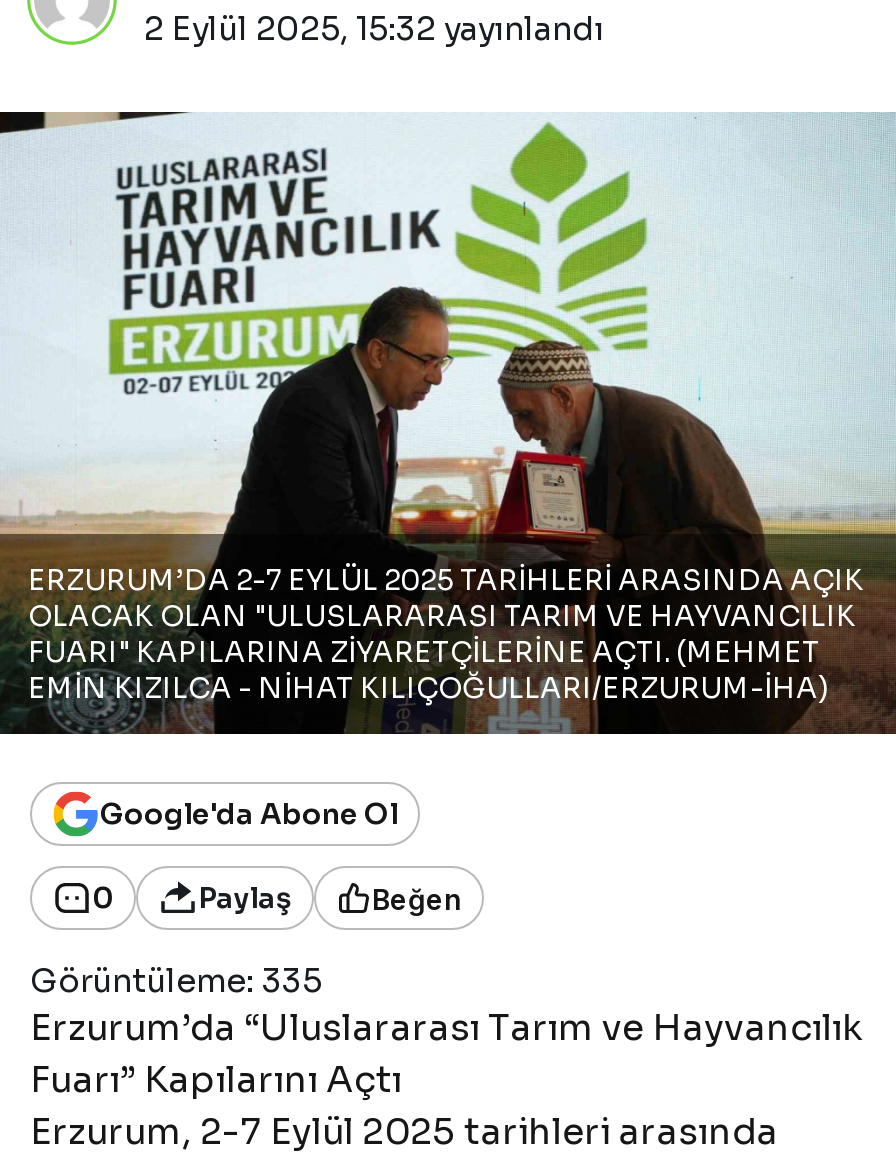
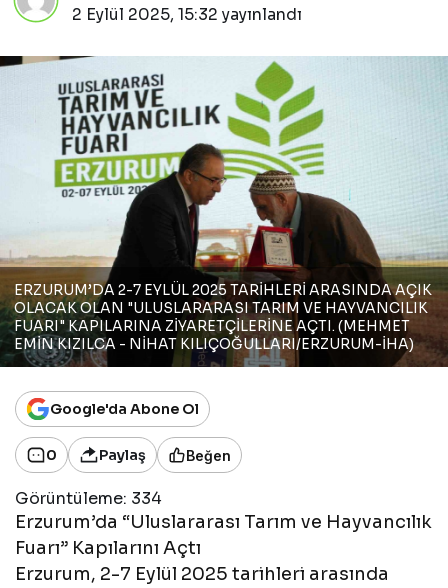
- Görüntüleme: 335
+ Görüntüleme: 334
